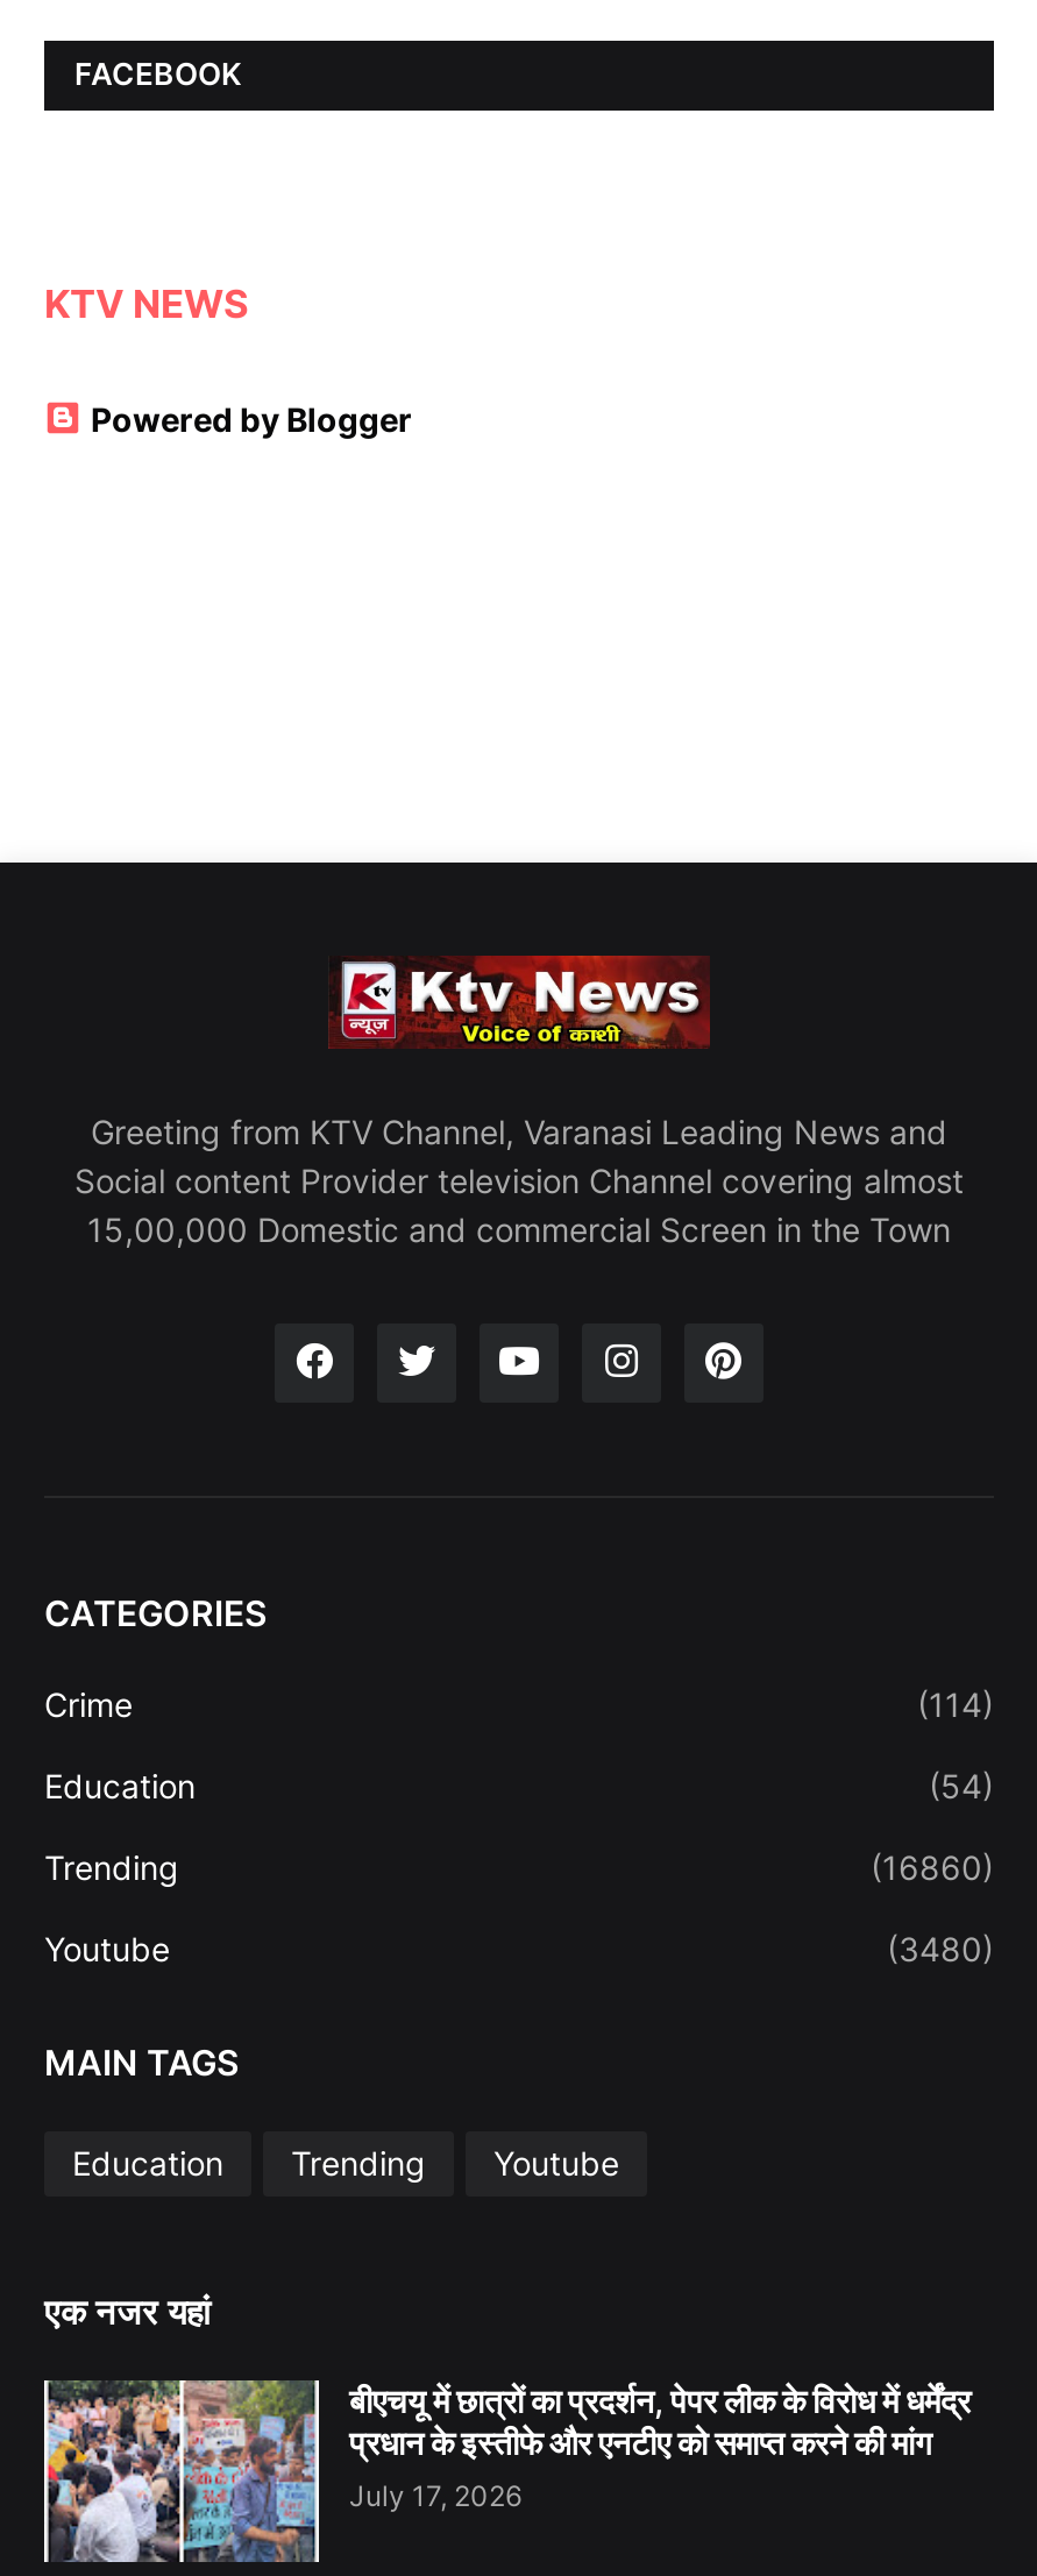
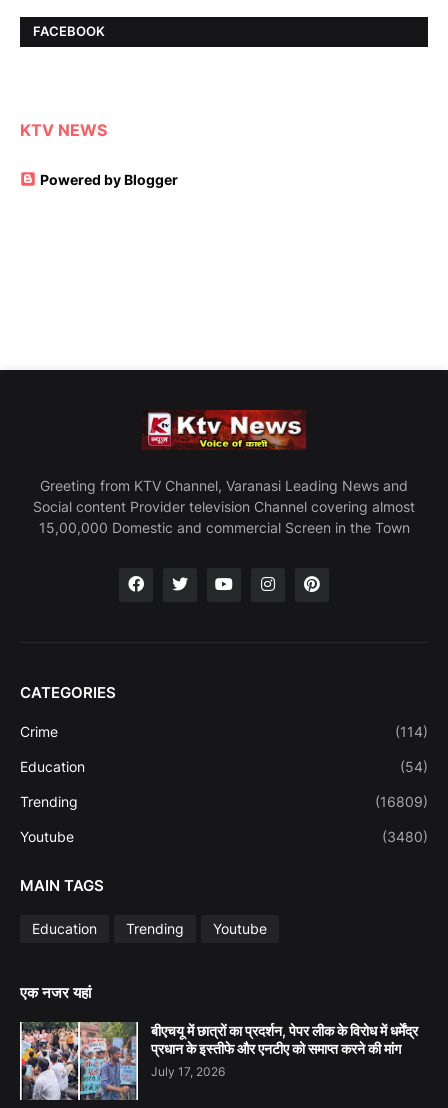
- (16860)
+ (16809)
